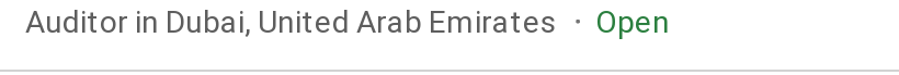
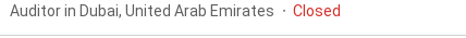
- Open
+ Closed
